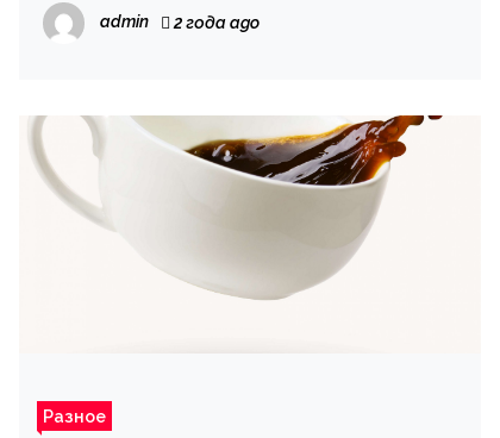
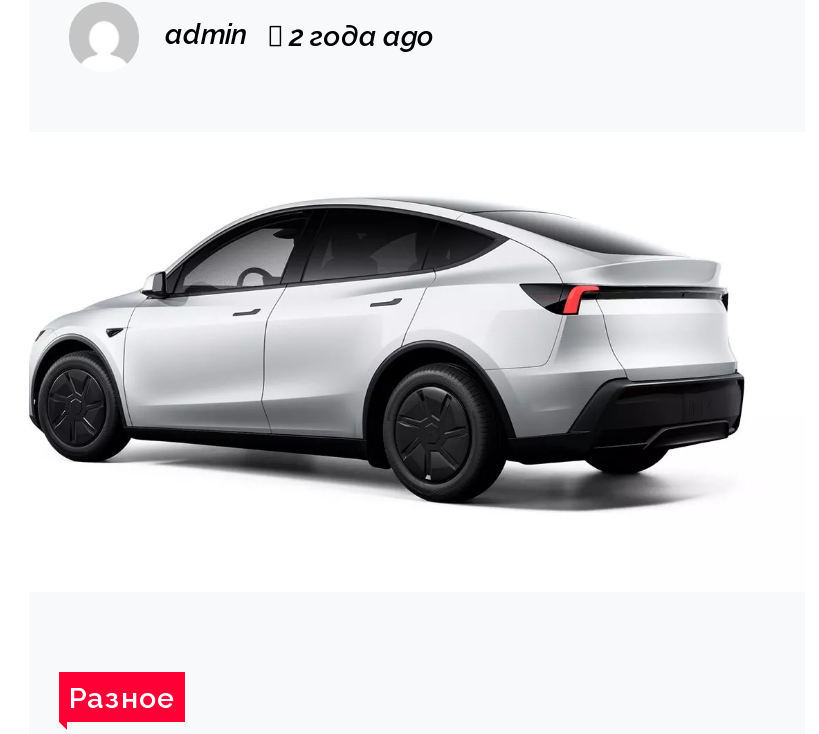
- [image]
+ [image]
